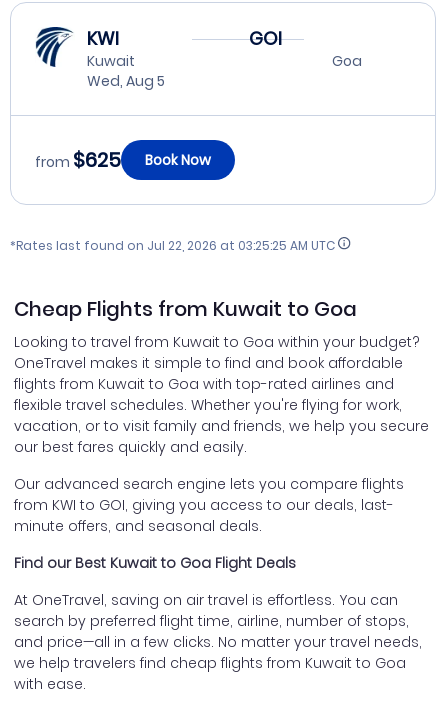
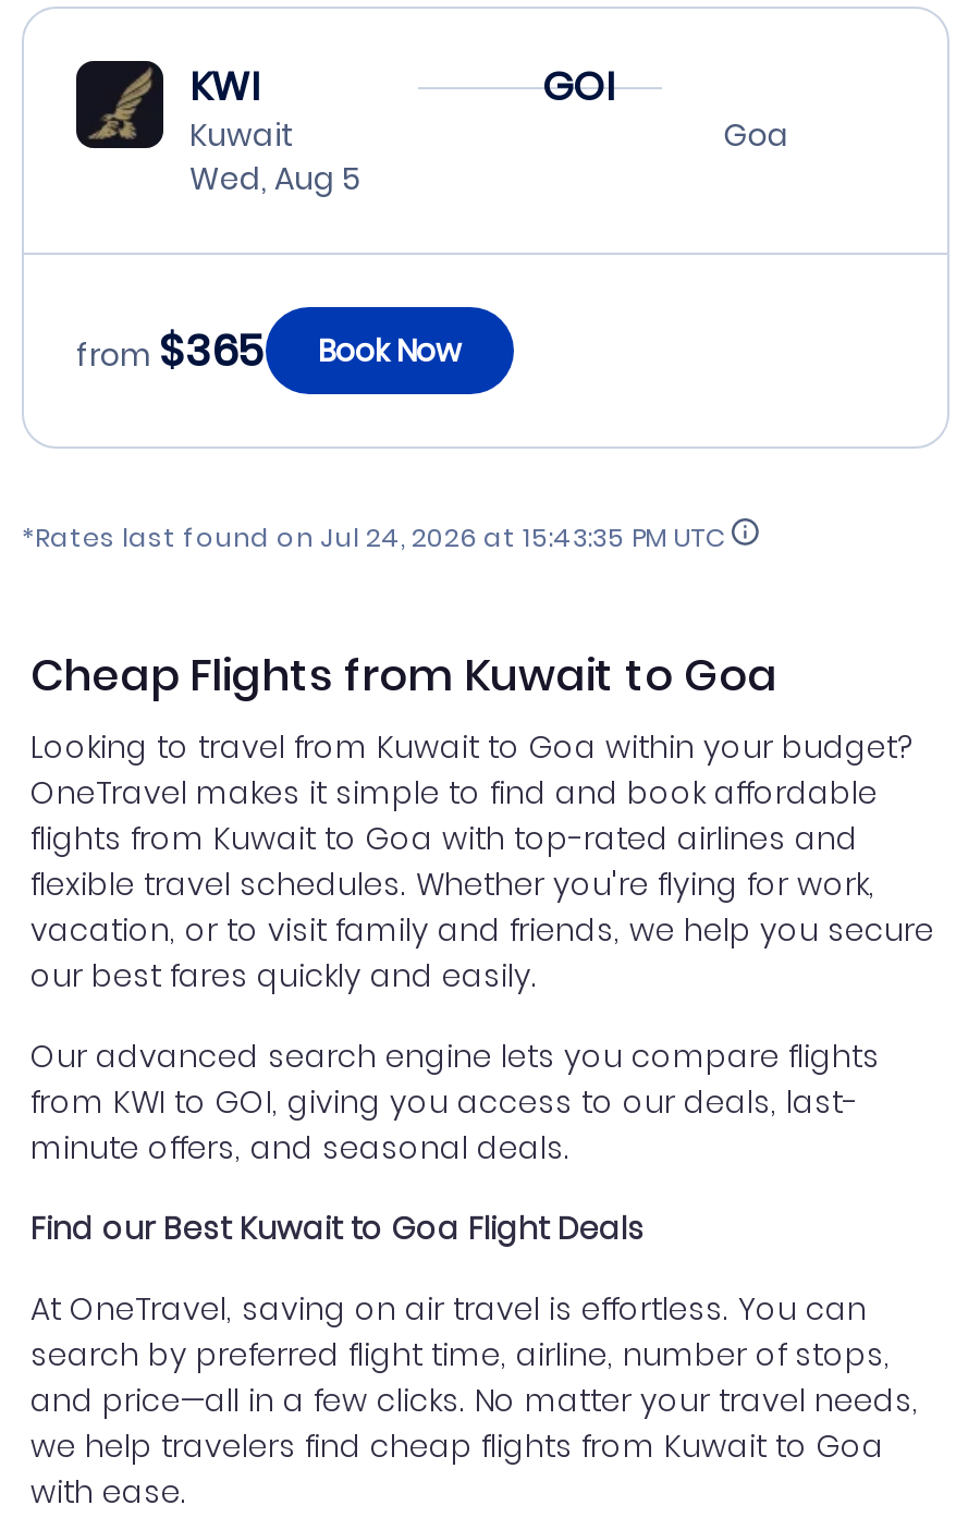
- [image]
+ [image]

- from $625 Book Now
+ from $365 Book Now

- *Rates last found on Jul 22, 2026 at 03:25:25 AM UTC
+ *Rates last found on Jul 24, 2026 at 15:43:35 PM UTC
